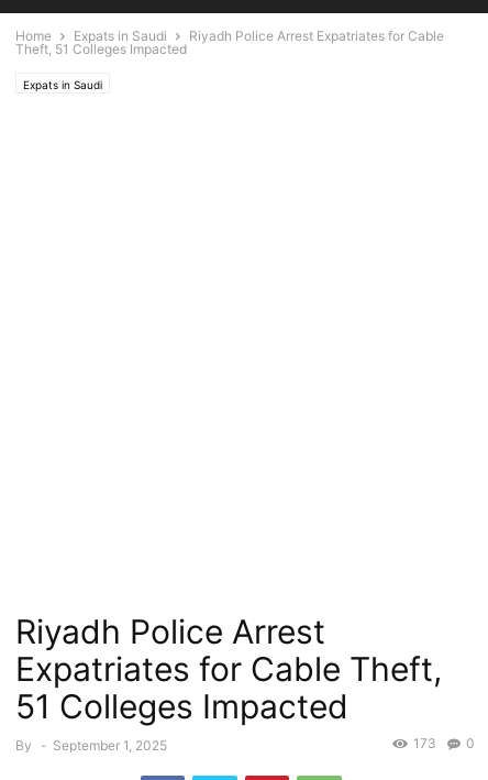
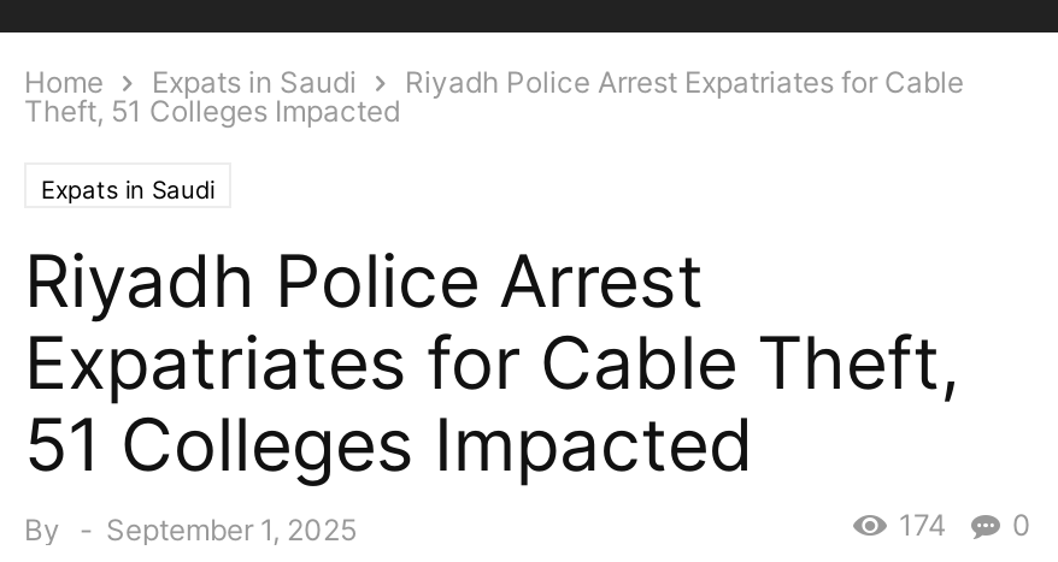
- 173 0
+ 174 0
